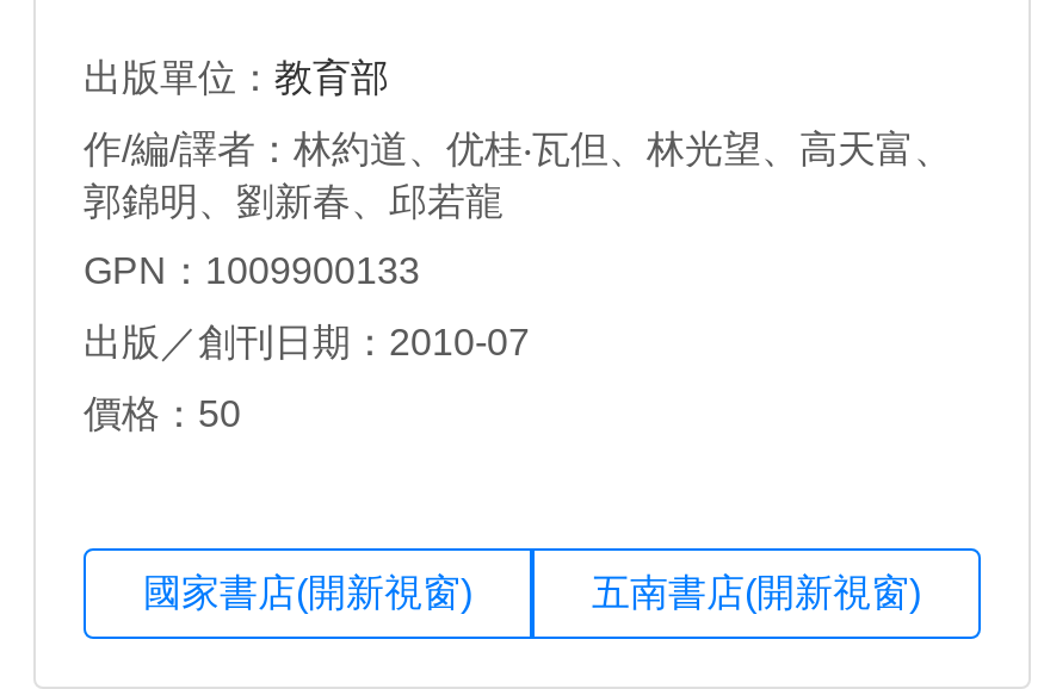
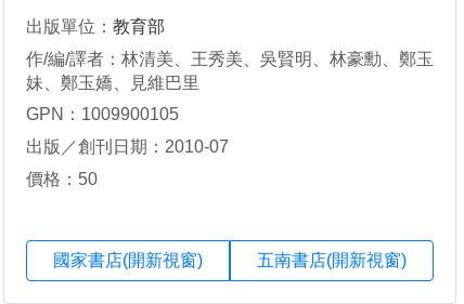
- 作/編/譯者：林約道、优桂‧瓦但、林光望、高天富、
- 郭錦明、劉新春、邱若龍
+ 作/編/譯者：林清美、王秀美、吳賢明、林豪勳、鄭玉
+ 妹、鄭玉嬌、見維巴里

- GPN：1009900133
+ GPN：1009900105
